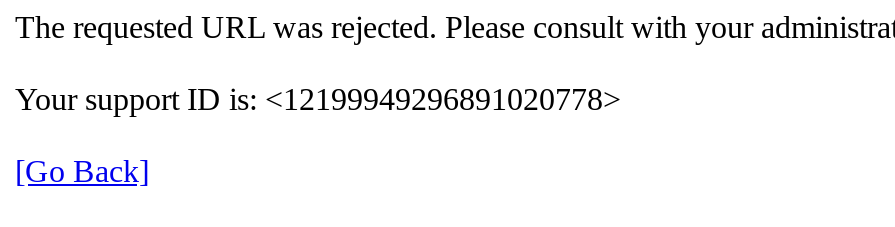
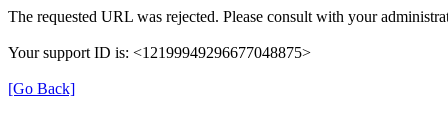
- Your support ID is: <12199949296891020778>
+ Your support ID is: <12199949296677048875>
